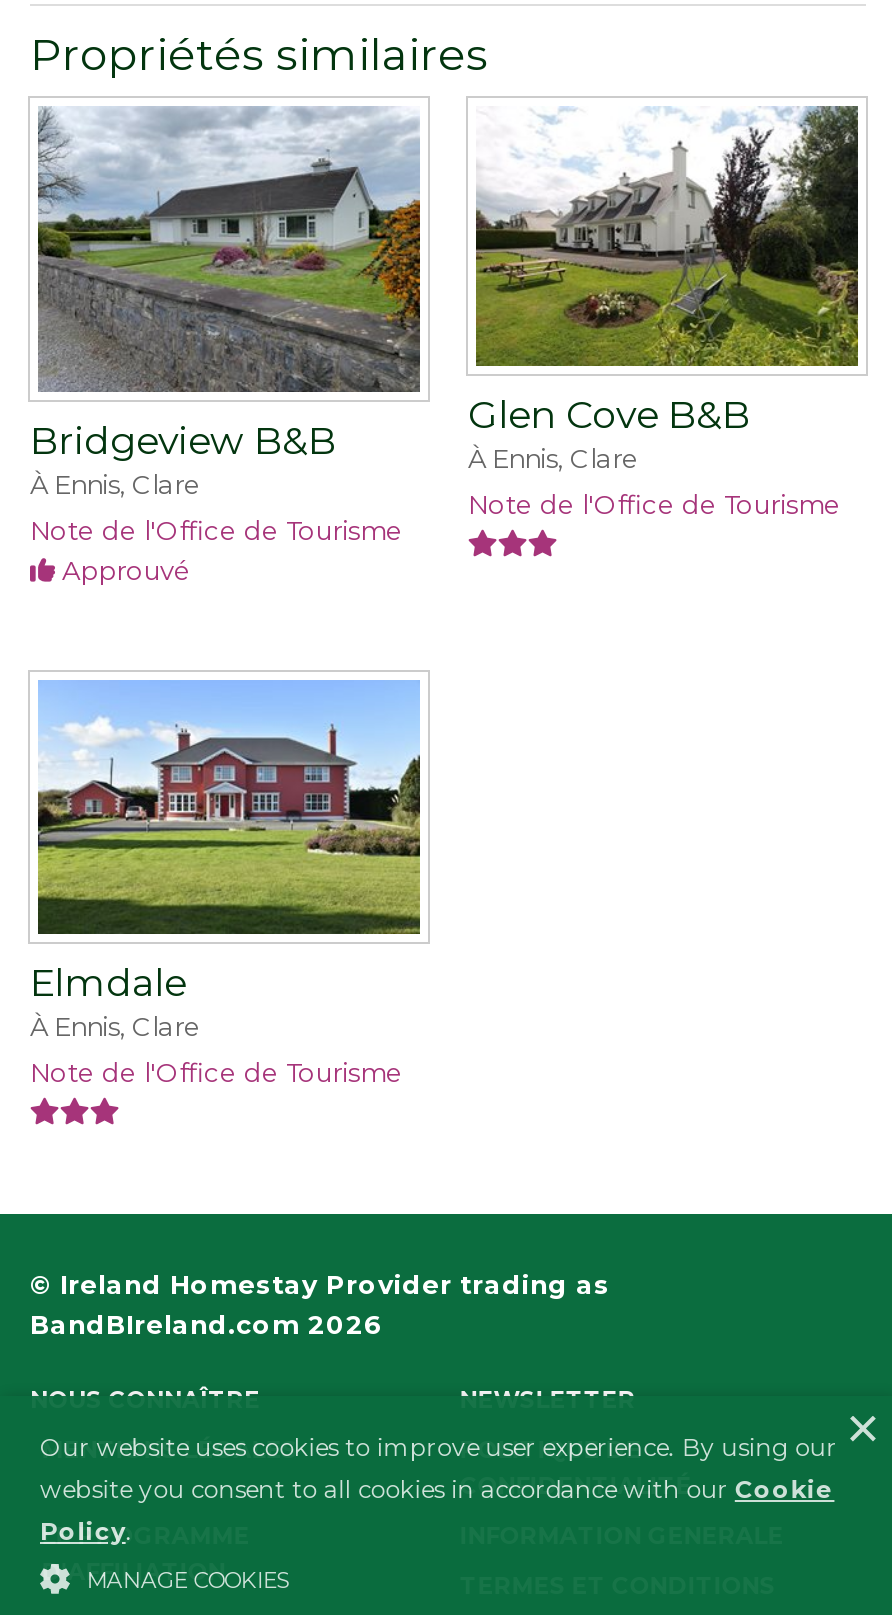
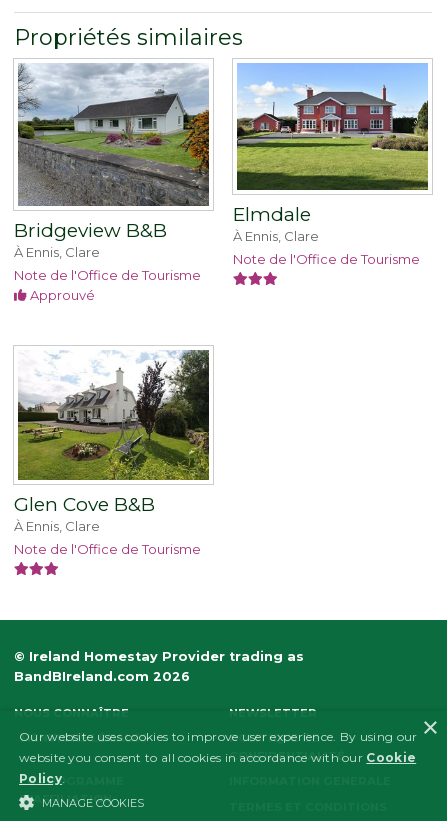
moved down: [image] | Glen Cove B&B

moved up: [image] | Elmdale
